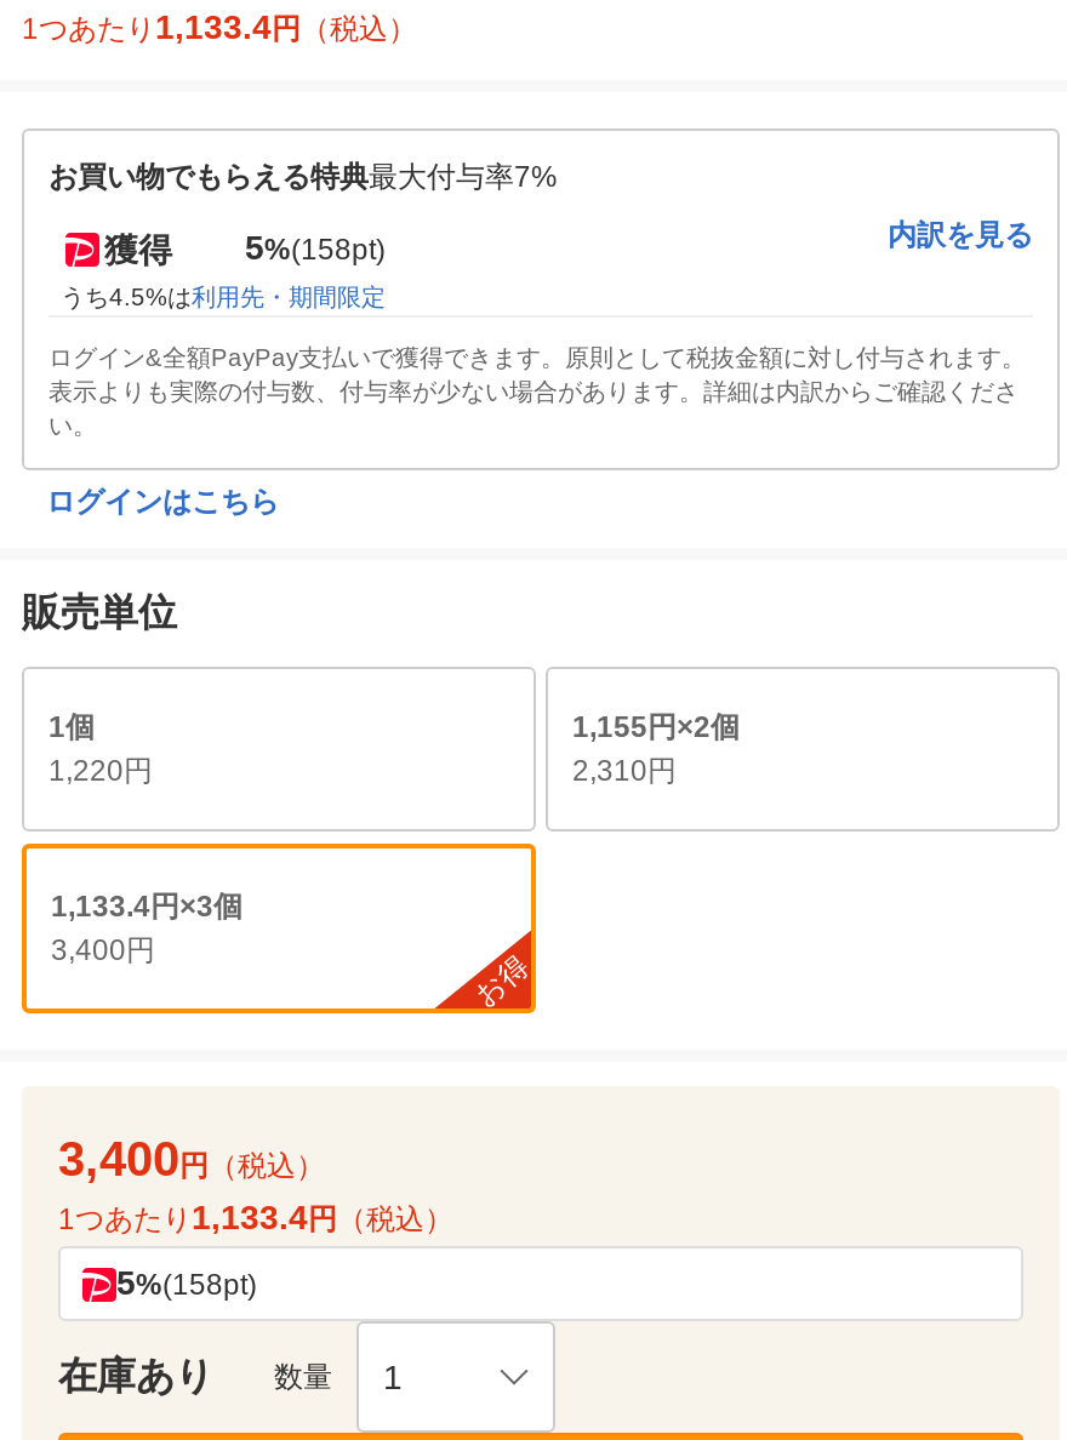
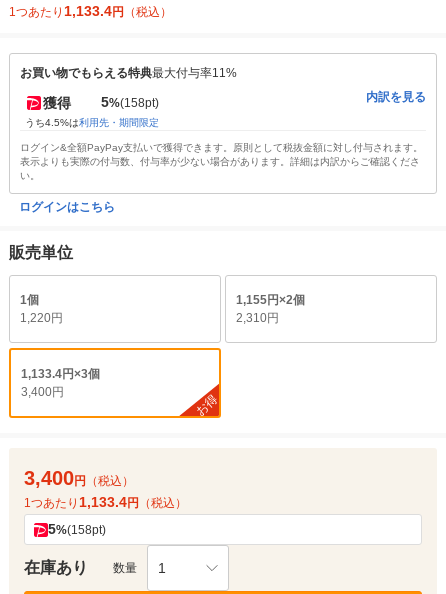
- お買い物でもらえる特典最大付与率7%
+ お買い物でもらえる特典最大付与率11%
